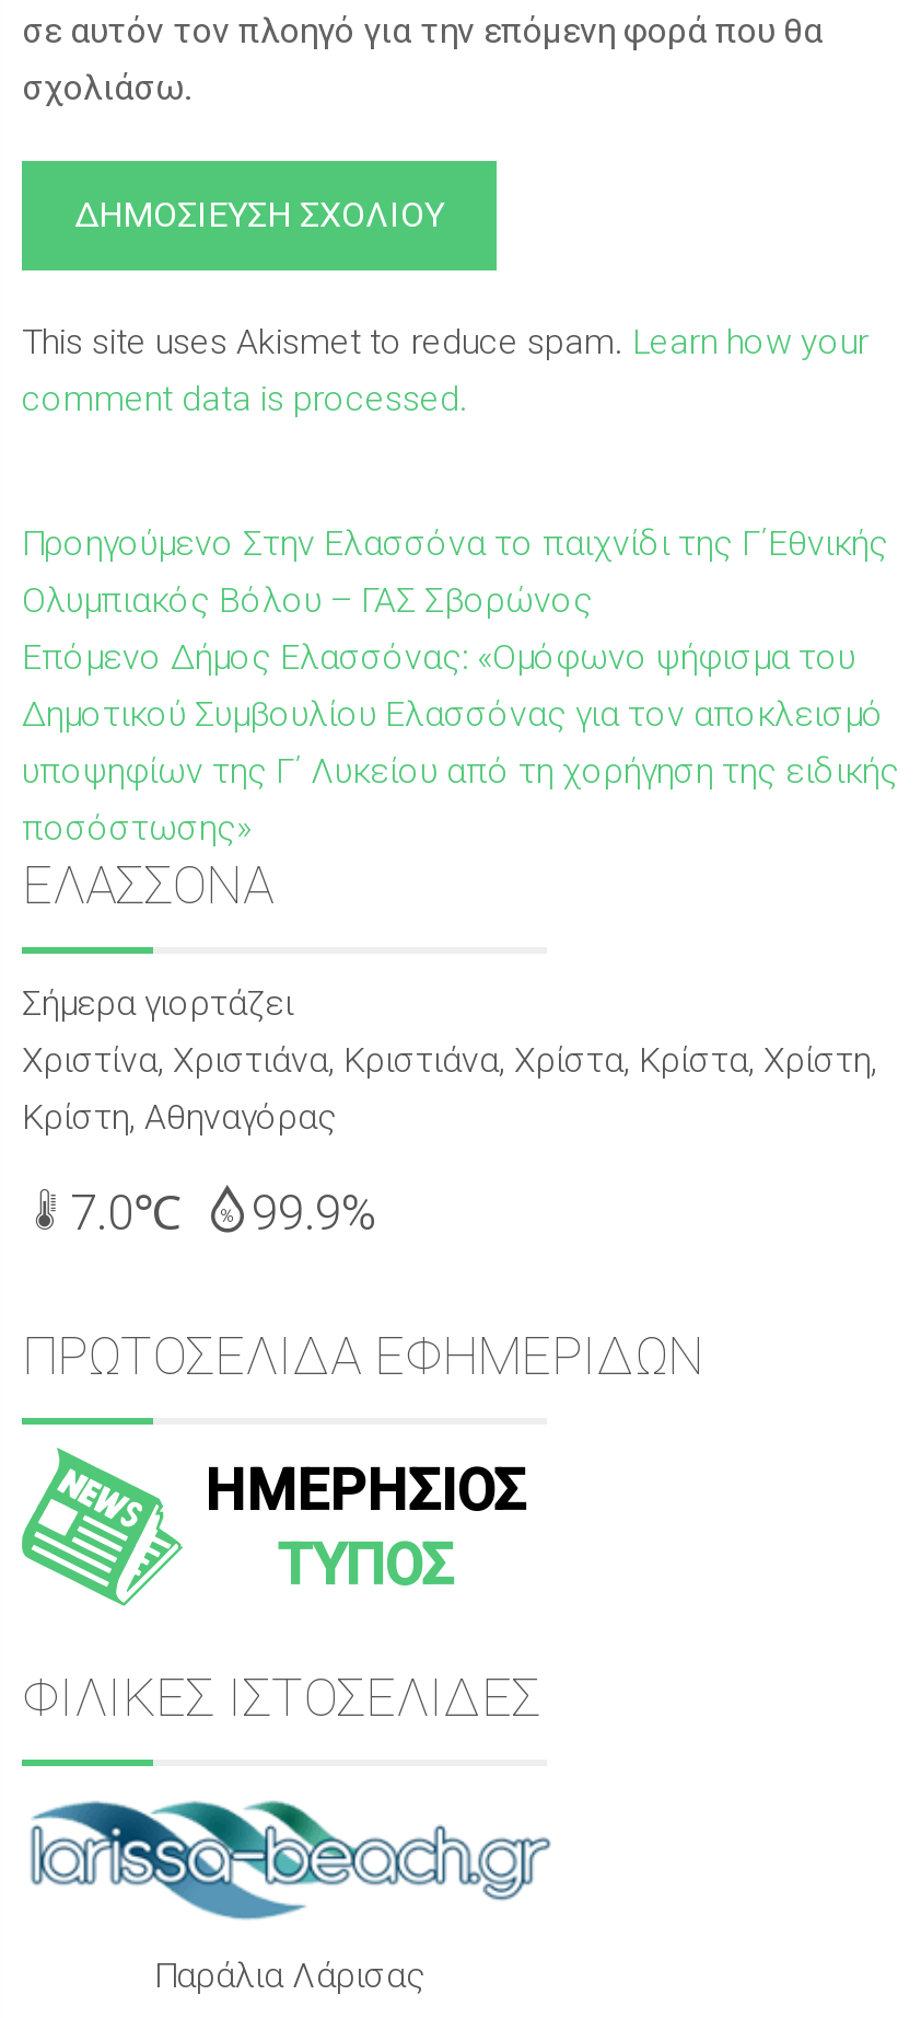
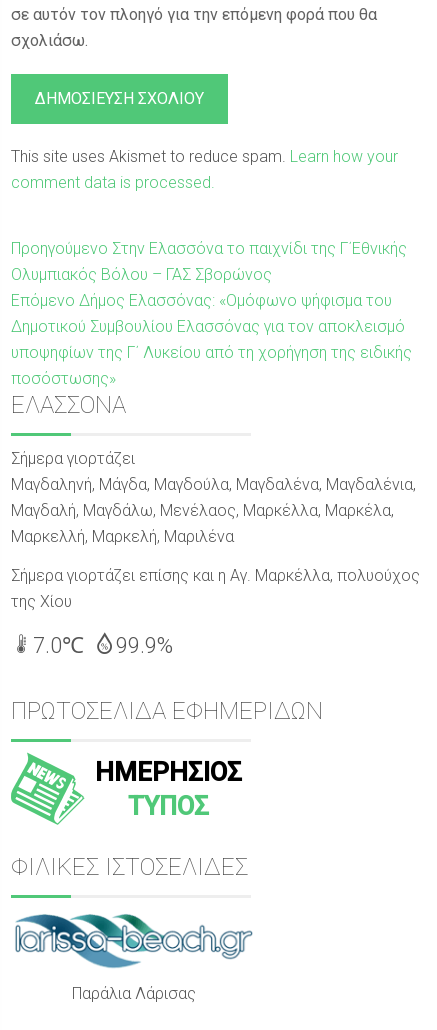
- Χριστίνα, Χριστιάνα, Κριστιάνα, Χρίστα, Κρίστα, Χρίστη,
- Κρίστη, Αθηναγόρας
+ Μαγδαληνή, Μάγδα, Μαγδούλα, Μαγδαλένα, Μαγδαλένια,
+ Μαγδαλή, Μαγδάλω, Μενέλαος, Μαρκέλλα, Μαρκέλα,
+ Μαρκελλή, Μαρκελή, Μαριλένα
+ Σήμερα γιορτάζει επίσης και η Αγ. Μαρκέλλα, πολυούχος
+ της Χίου
